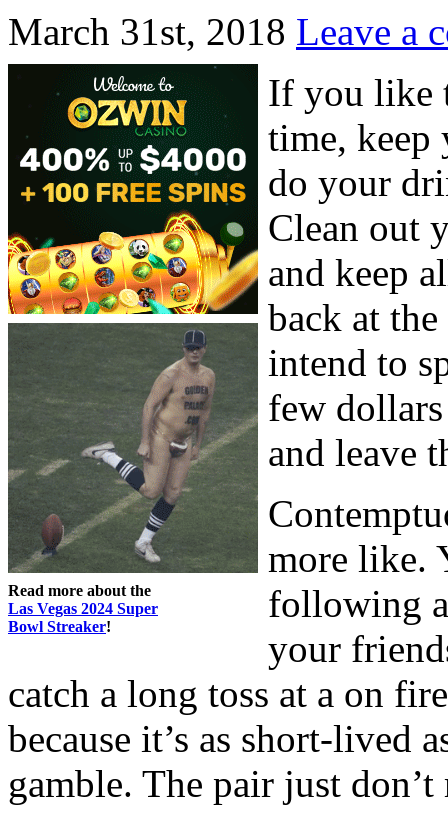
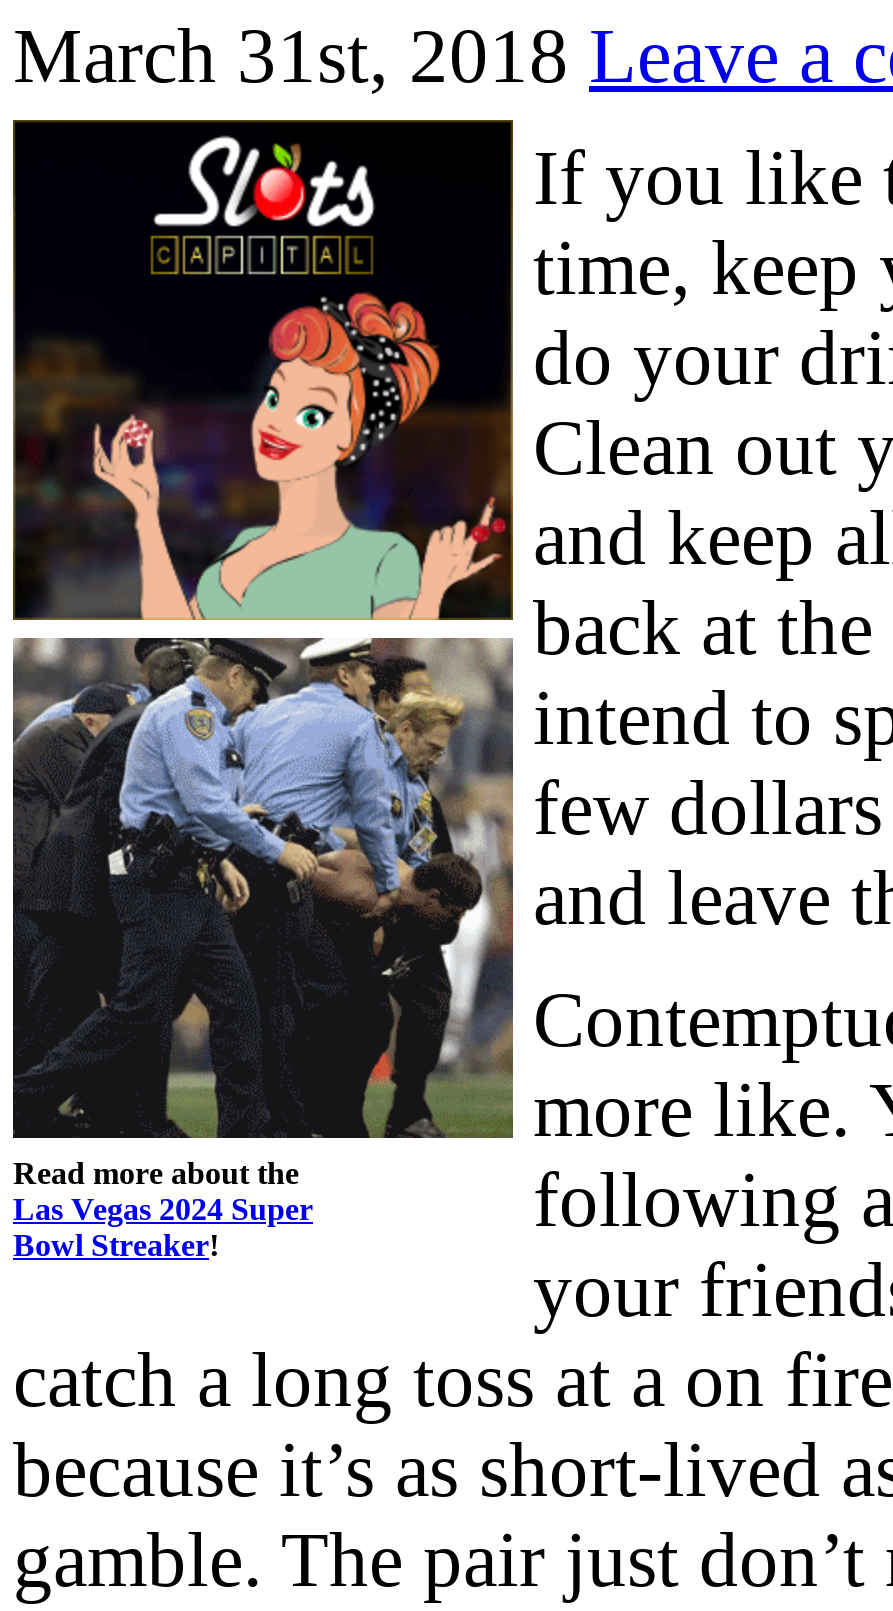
- [image]
+ [image]

- [image]
+ [image]
